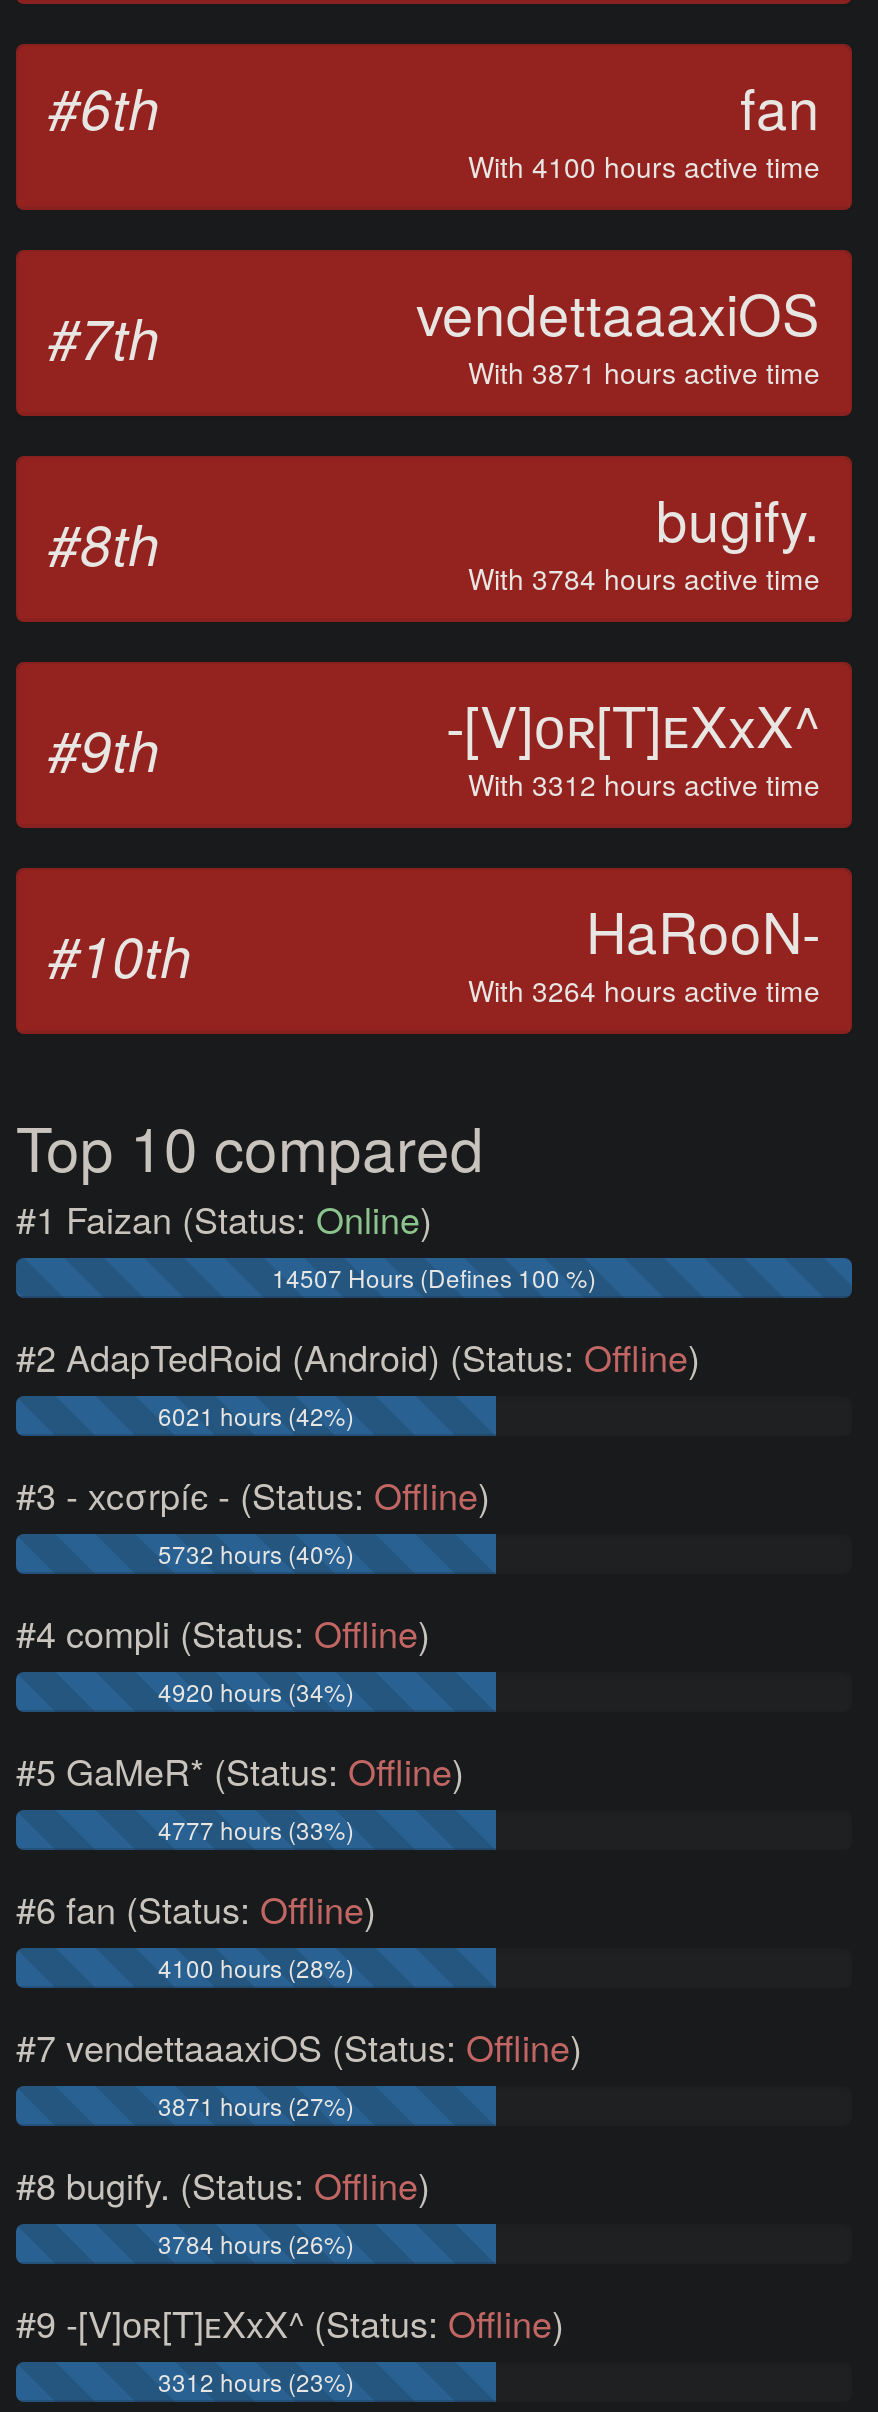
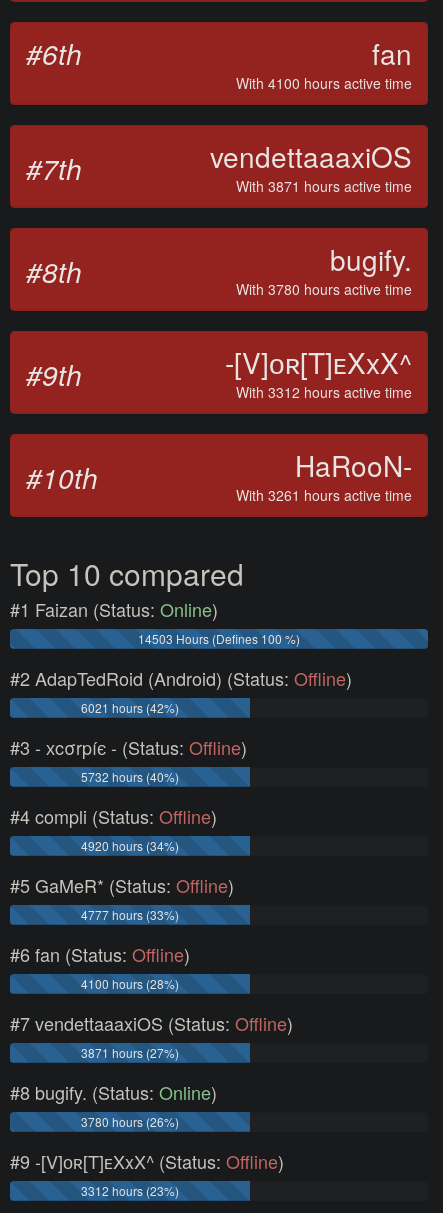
- With 3784 hours active time
+ With 3780 hours active time

- With 3264 hours active time
+ With 3261 hours active time

- 14507 Hours (Defines 100 %)
+ 14503 Hours (Defines 100 %)

- #8 bugify. (Status: Offline)
+ #8 bugify. (Status: Online)

- 3784 hours (26%)
+ 3780 hours (26%)
